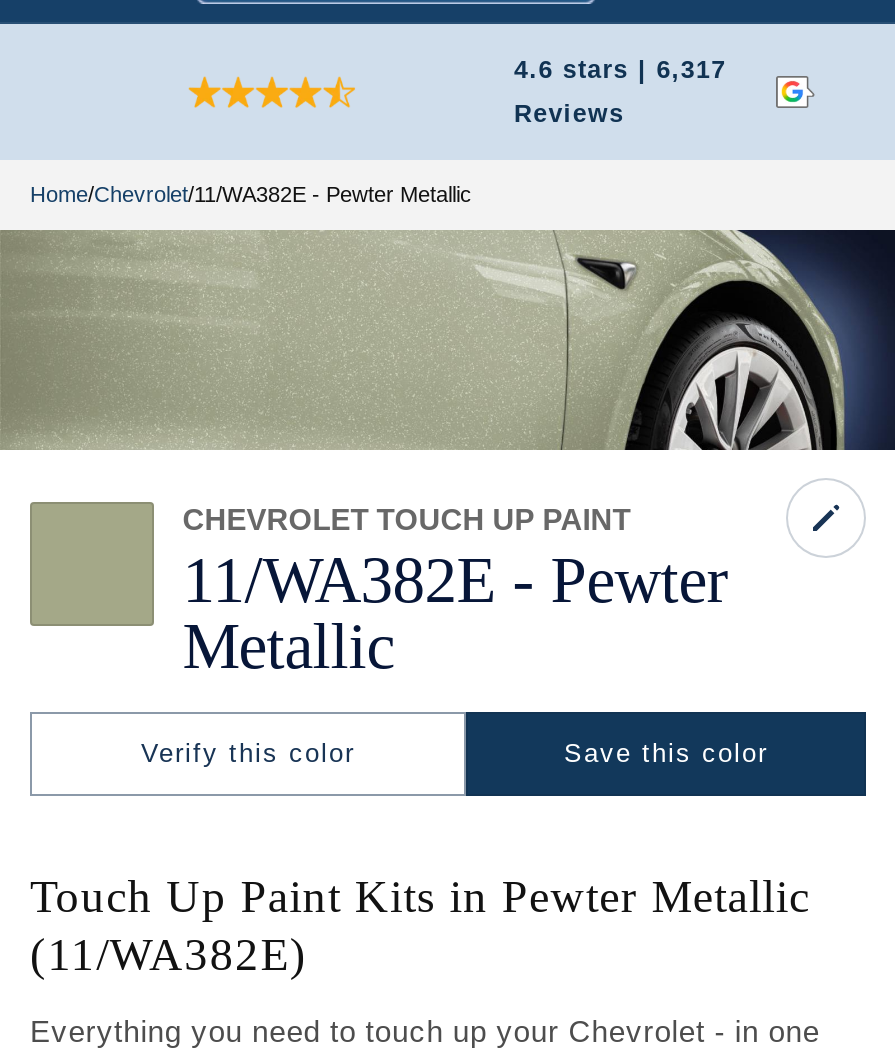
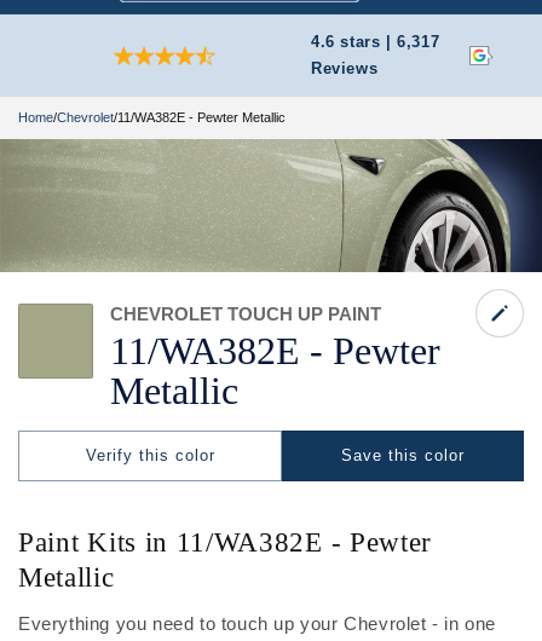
- Touch Up Paint Kits in Pewter Metallic
- (11/WA382E)
+ Paint Kits in 11/WA382E - Pewter
+ Metallic
